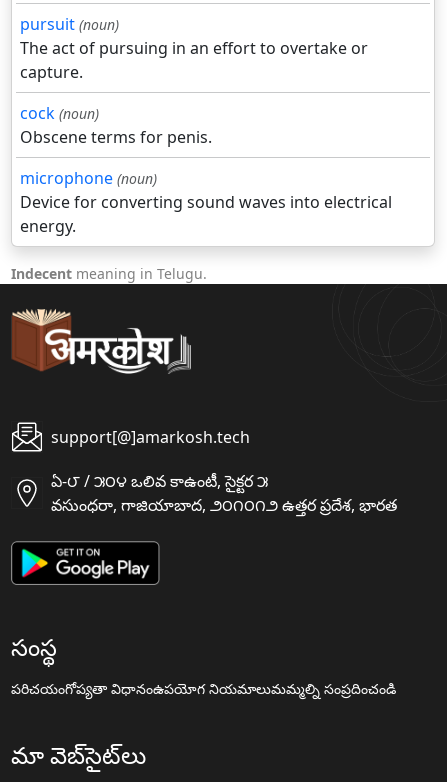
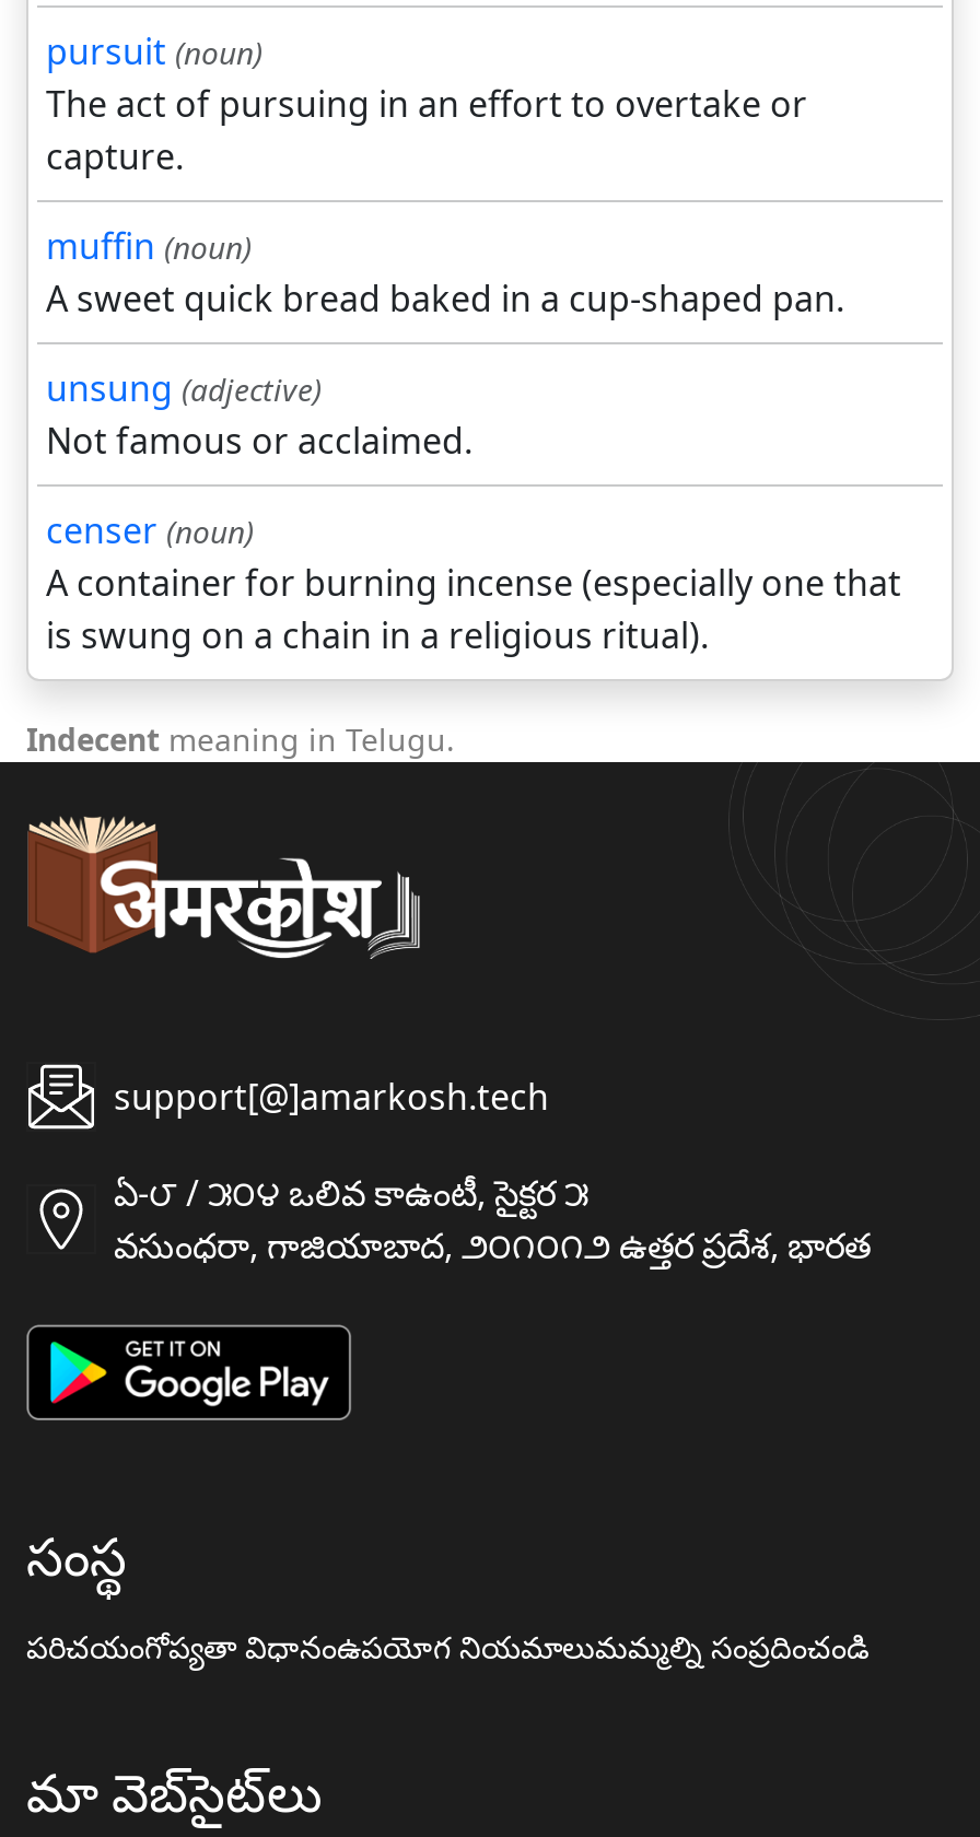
- cock (noun)
- Obscene terms for penis.
- microphone (noun)
- Device for converting sound waves into electrical
- energy.
+ muffin (noun)
+ A sweet quick bread baked in a cup-shaped pan.
+ unsung (adjective)
+ Not famous or acclaimed.
+ censer (noun)
+ A container for burning incense (especially one that
+ is swung on a chain in a religious ritual).
